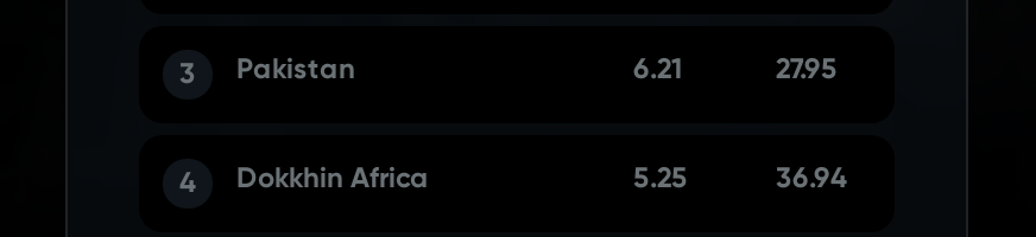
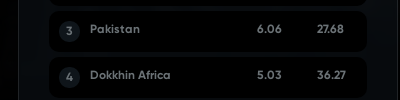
- 6.21
+ 6.06

- 27.95
+ 27.68

- 5.25
+ 5.03

- 36.94
+ 36.27
